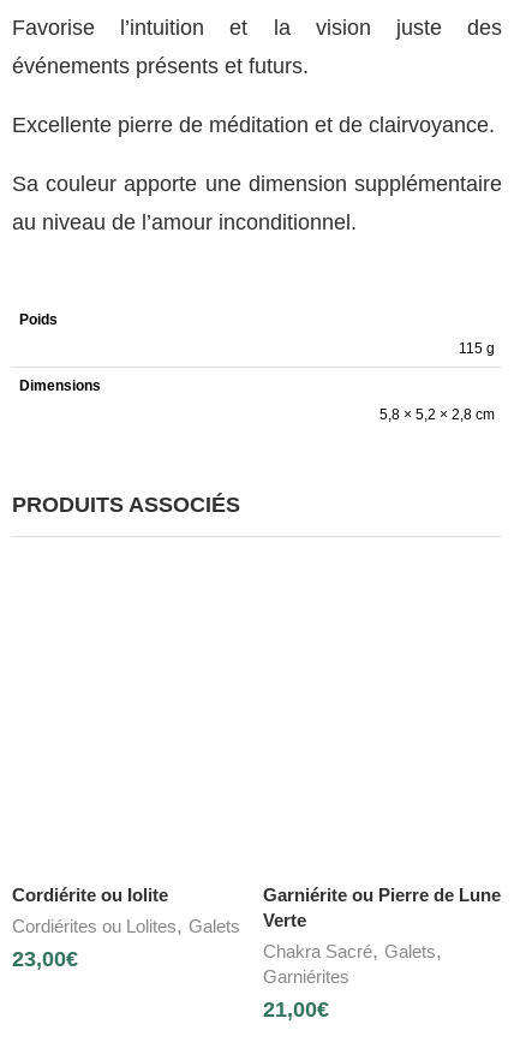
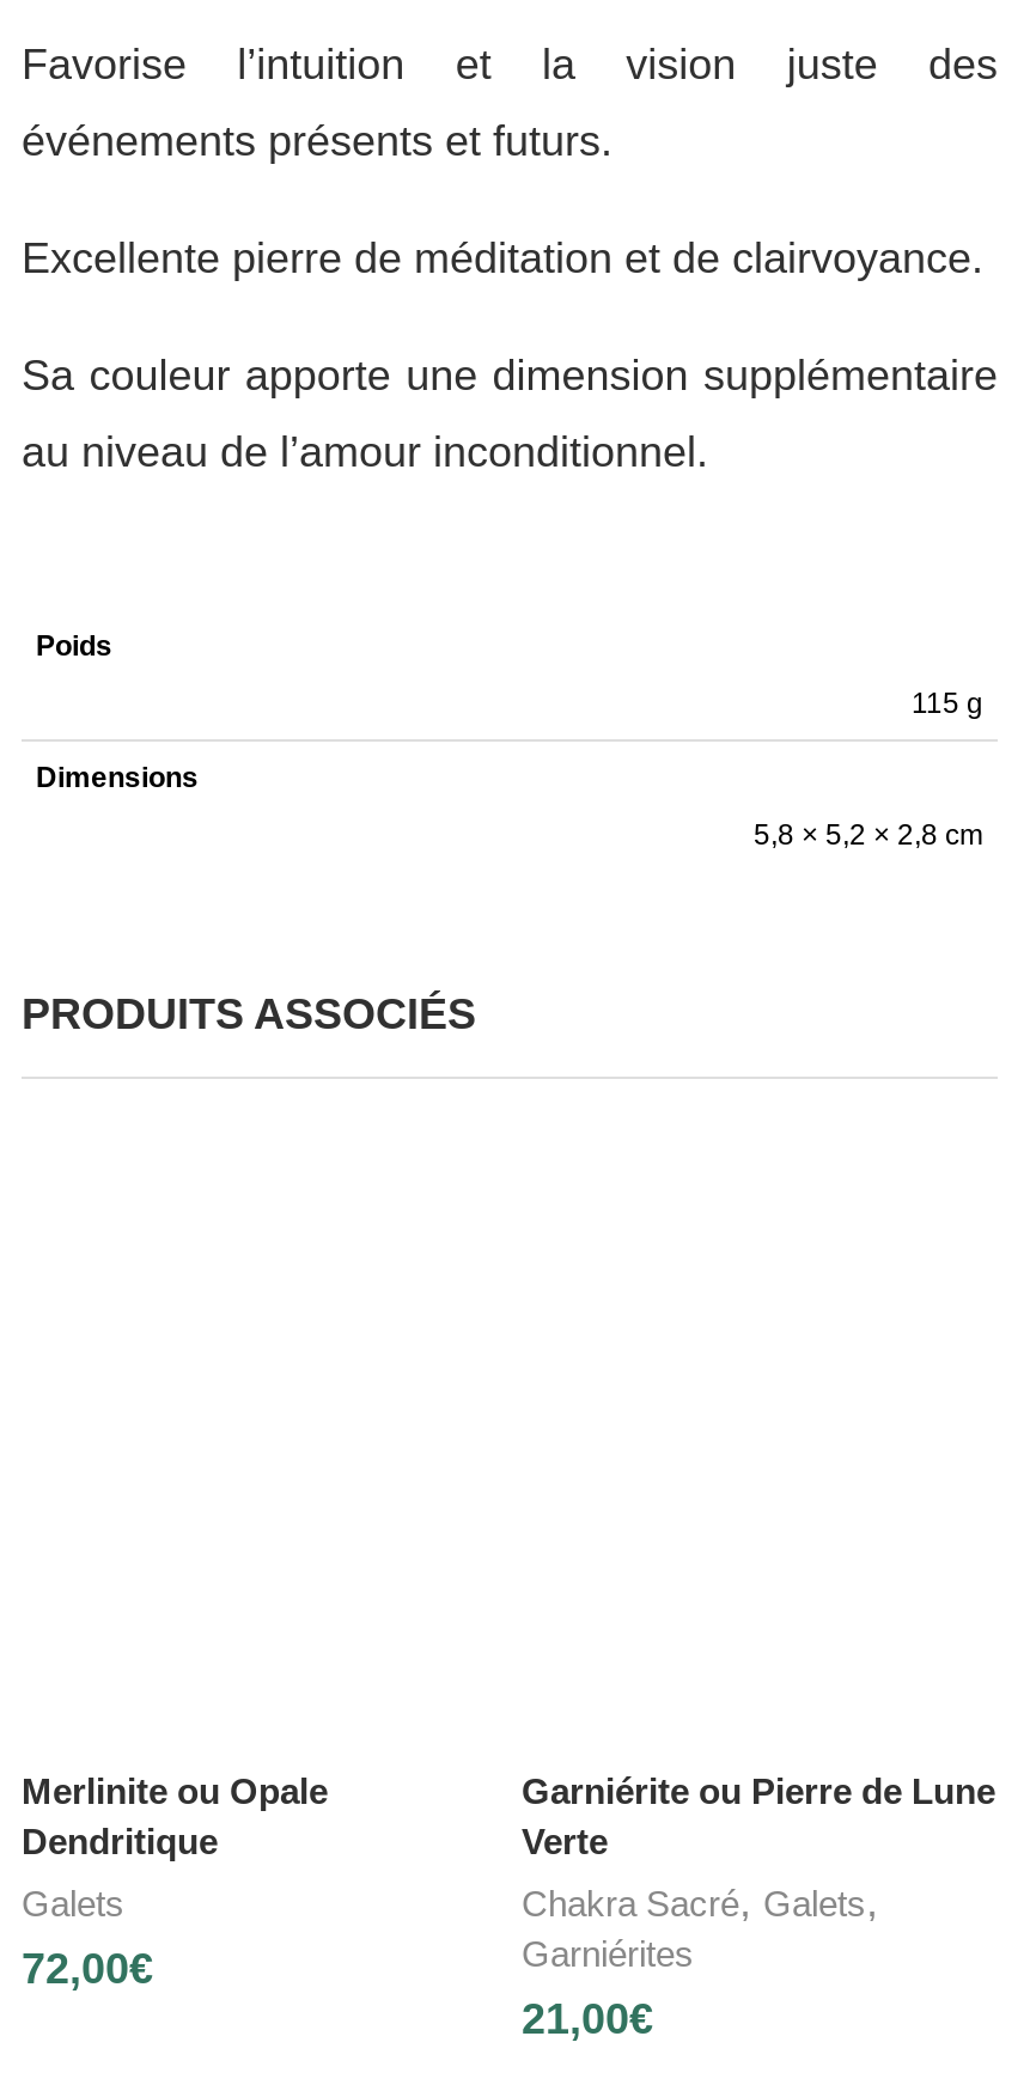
- Cordiérite ou Iolite
- Cordiérites ou Lolites, Galets
- 23,00€
+ Merlinite ou Opale
+ Dendritique
+ Galets
+ 72,00€
